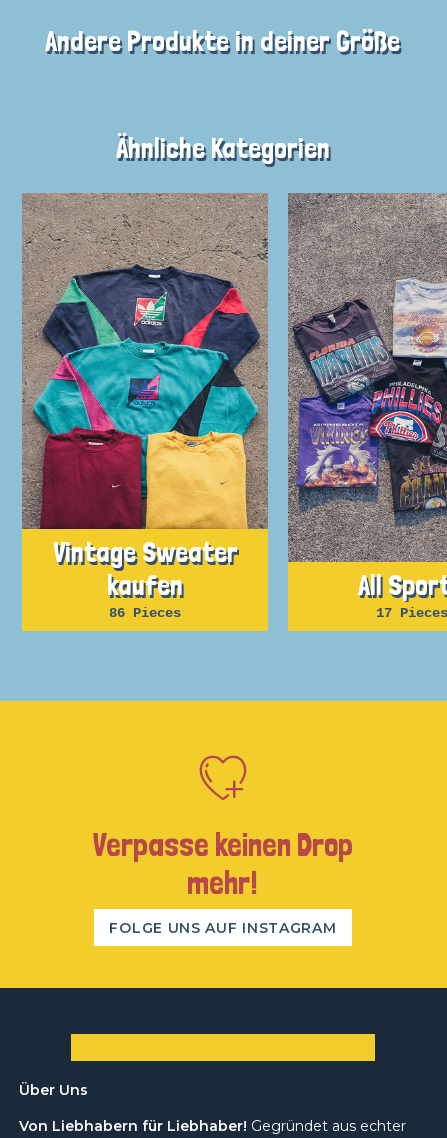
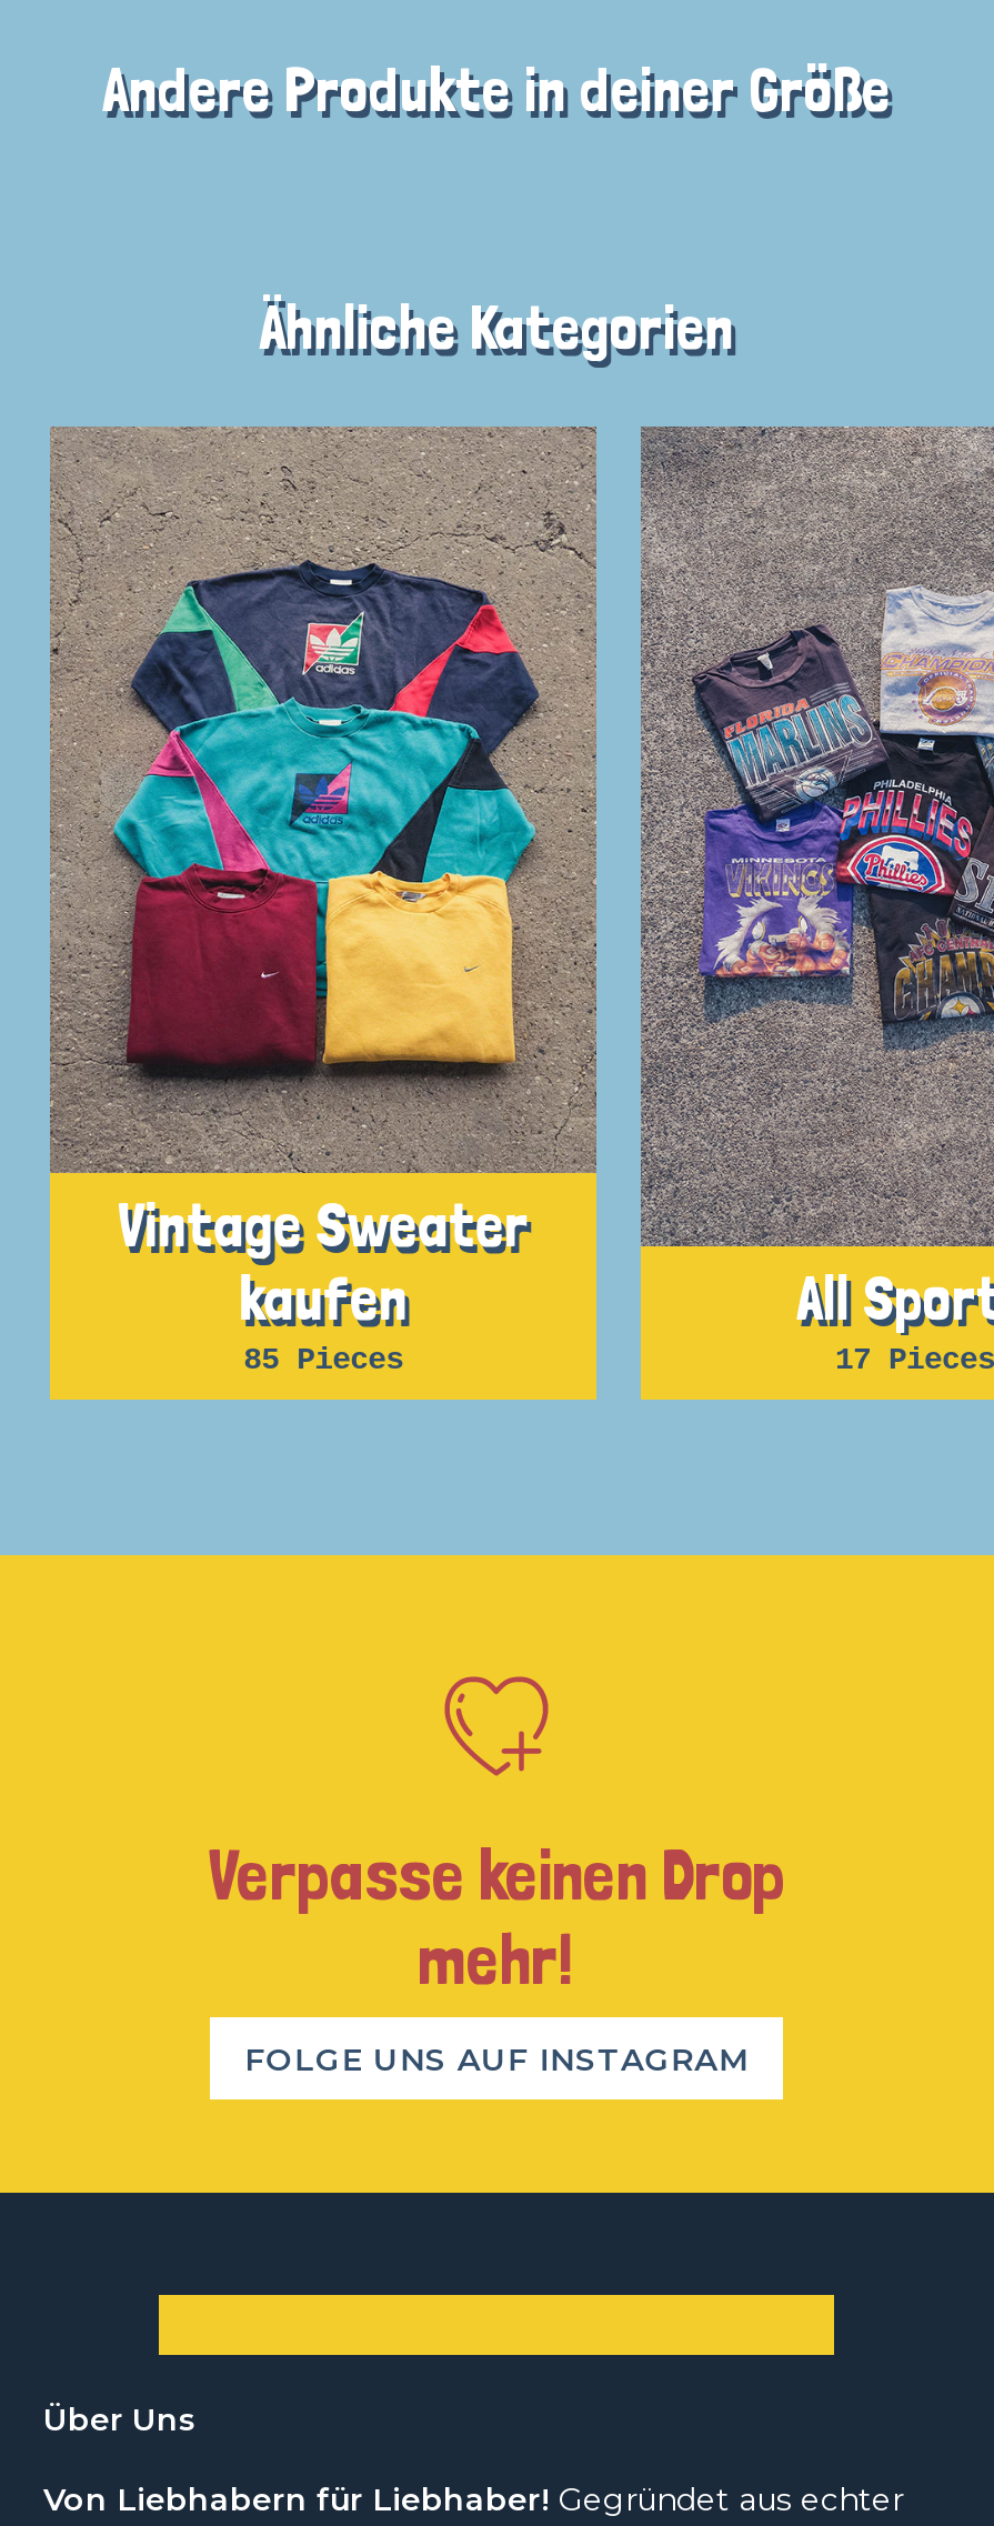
- [image]
+ [image]

- [image]
+ [image]

- 86 Pieces
+ 85 Pieces
